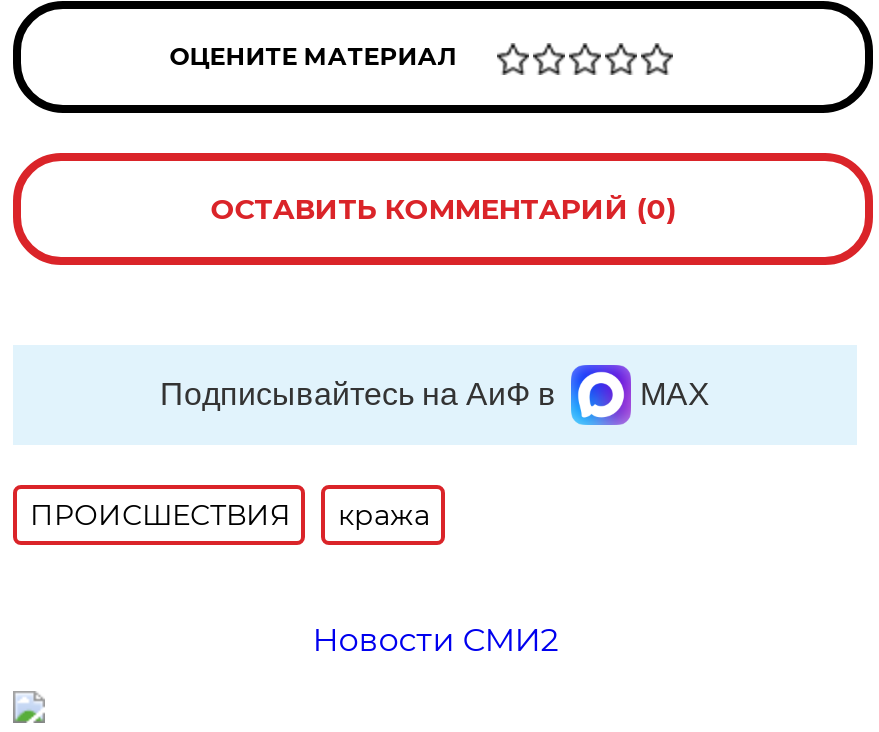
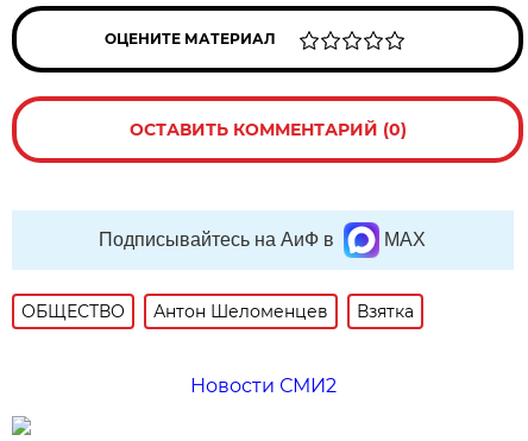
- ПРОИСШЕСТВИЯ
- кража
+ ОБЩЕСТВО
+ Антон Шеломенцев
+ Взятка
